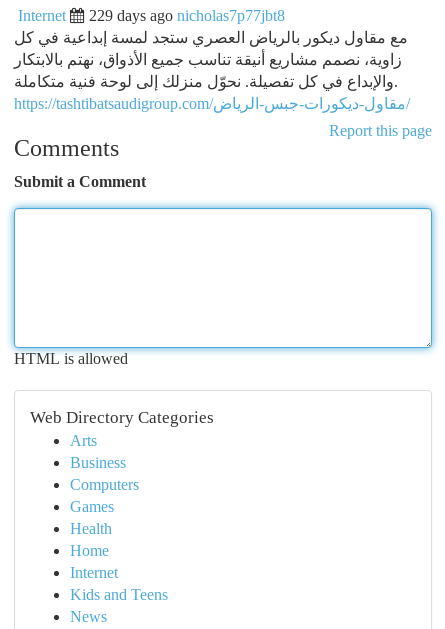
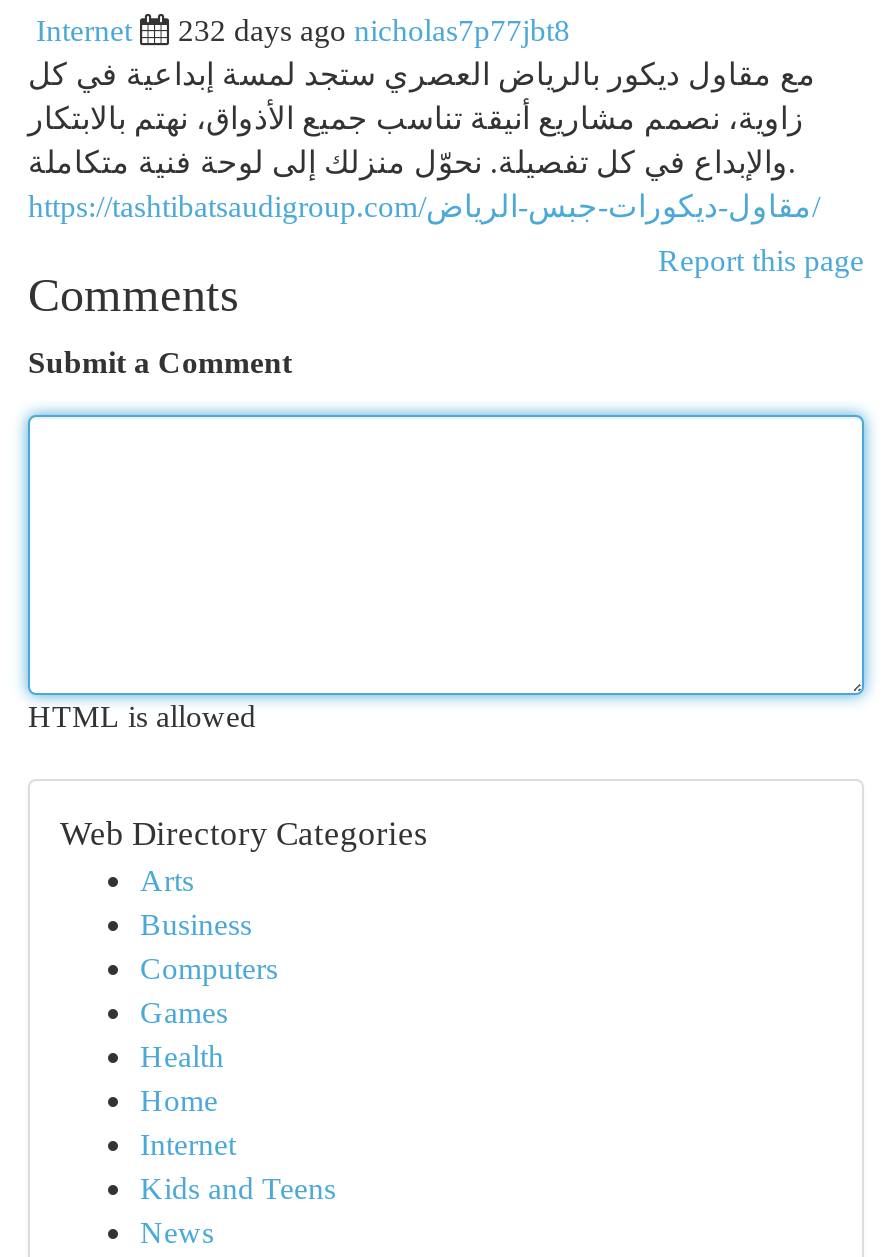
- 229 days ago nicholas7p77jbt8
+ 232 days ago nicholas7p77jbt8
